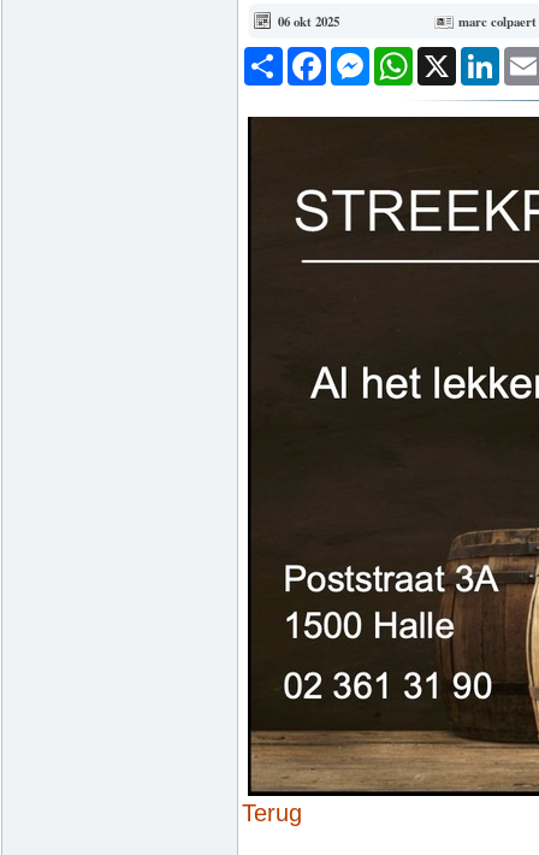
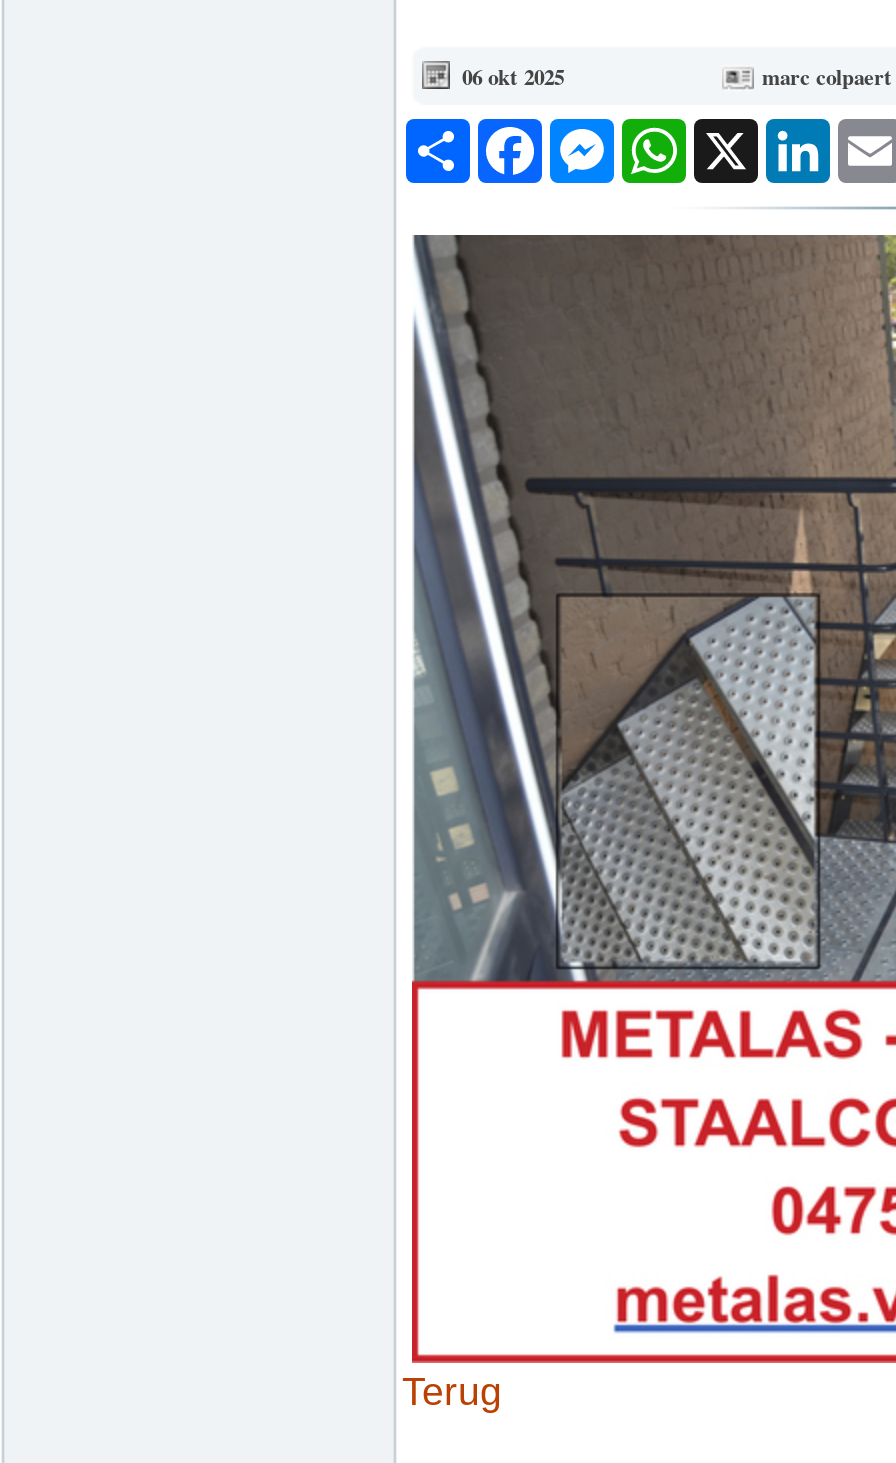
- [image]
+ [image]
